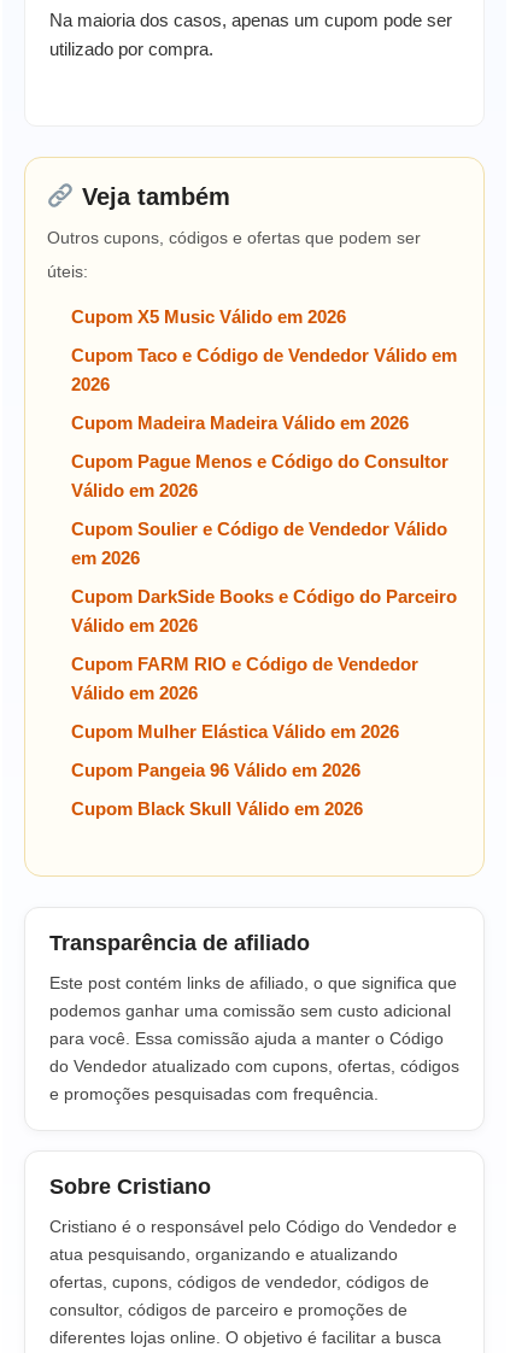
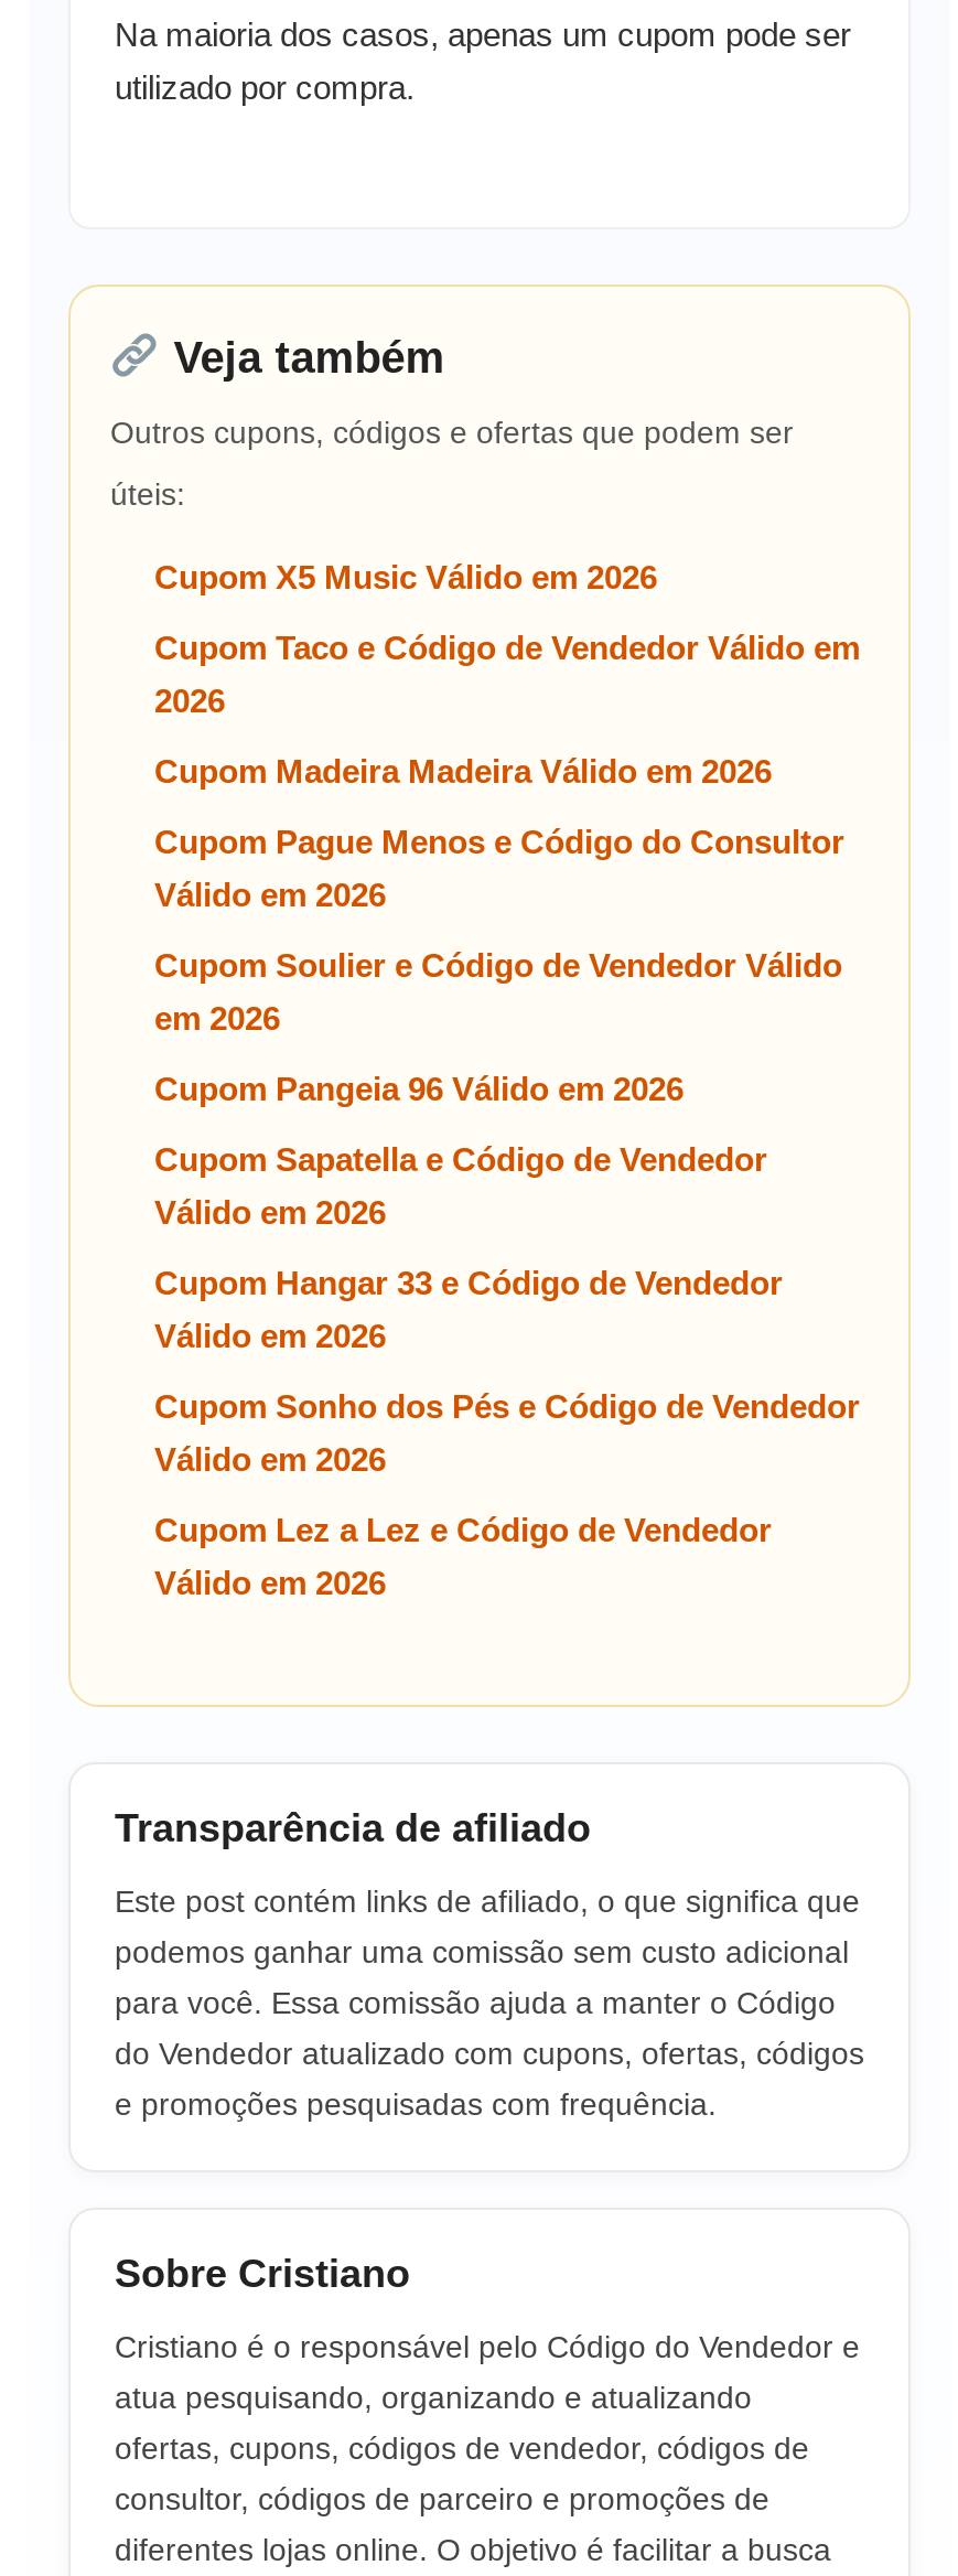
- Cupom DarkSide Books e Código do Parceiro
+ Cupom Sapatella e Código de Vendedor

- Cupom FARM RIO e Código de Vendedor
+ Cupom Hangar 33 e Código de Vendedor

- Cupom Mulher Elástica Válido em 2026
- Cupom Black Skull Válido em 2026
+ Cupom Sonho dos Pés e Código de Vendedor
+ Válido em 2026
+ Cupom Lez a Lez e Código de Vendedor
+ Válido em 2026

moved up: Cupom Pangeia 96 Válido em 2026
